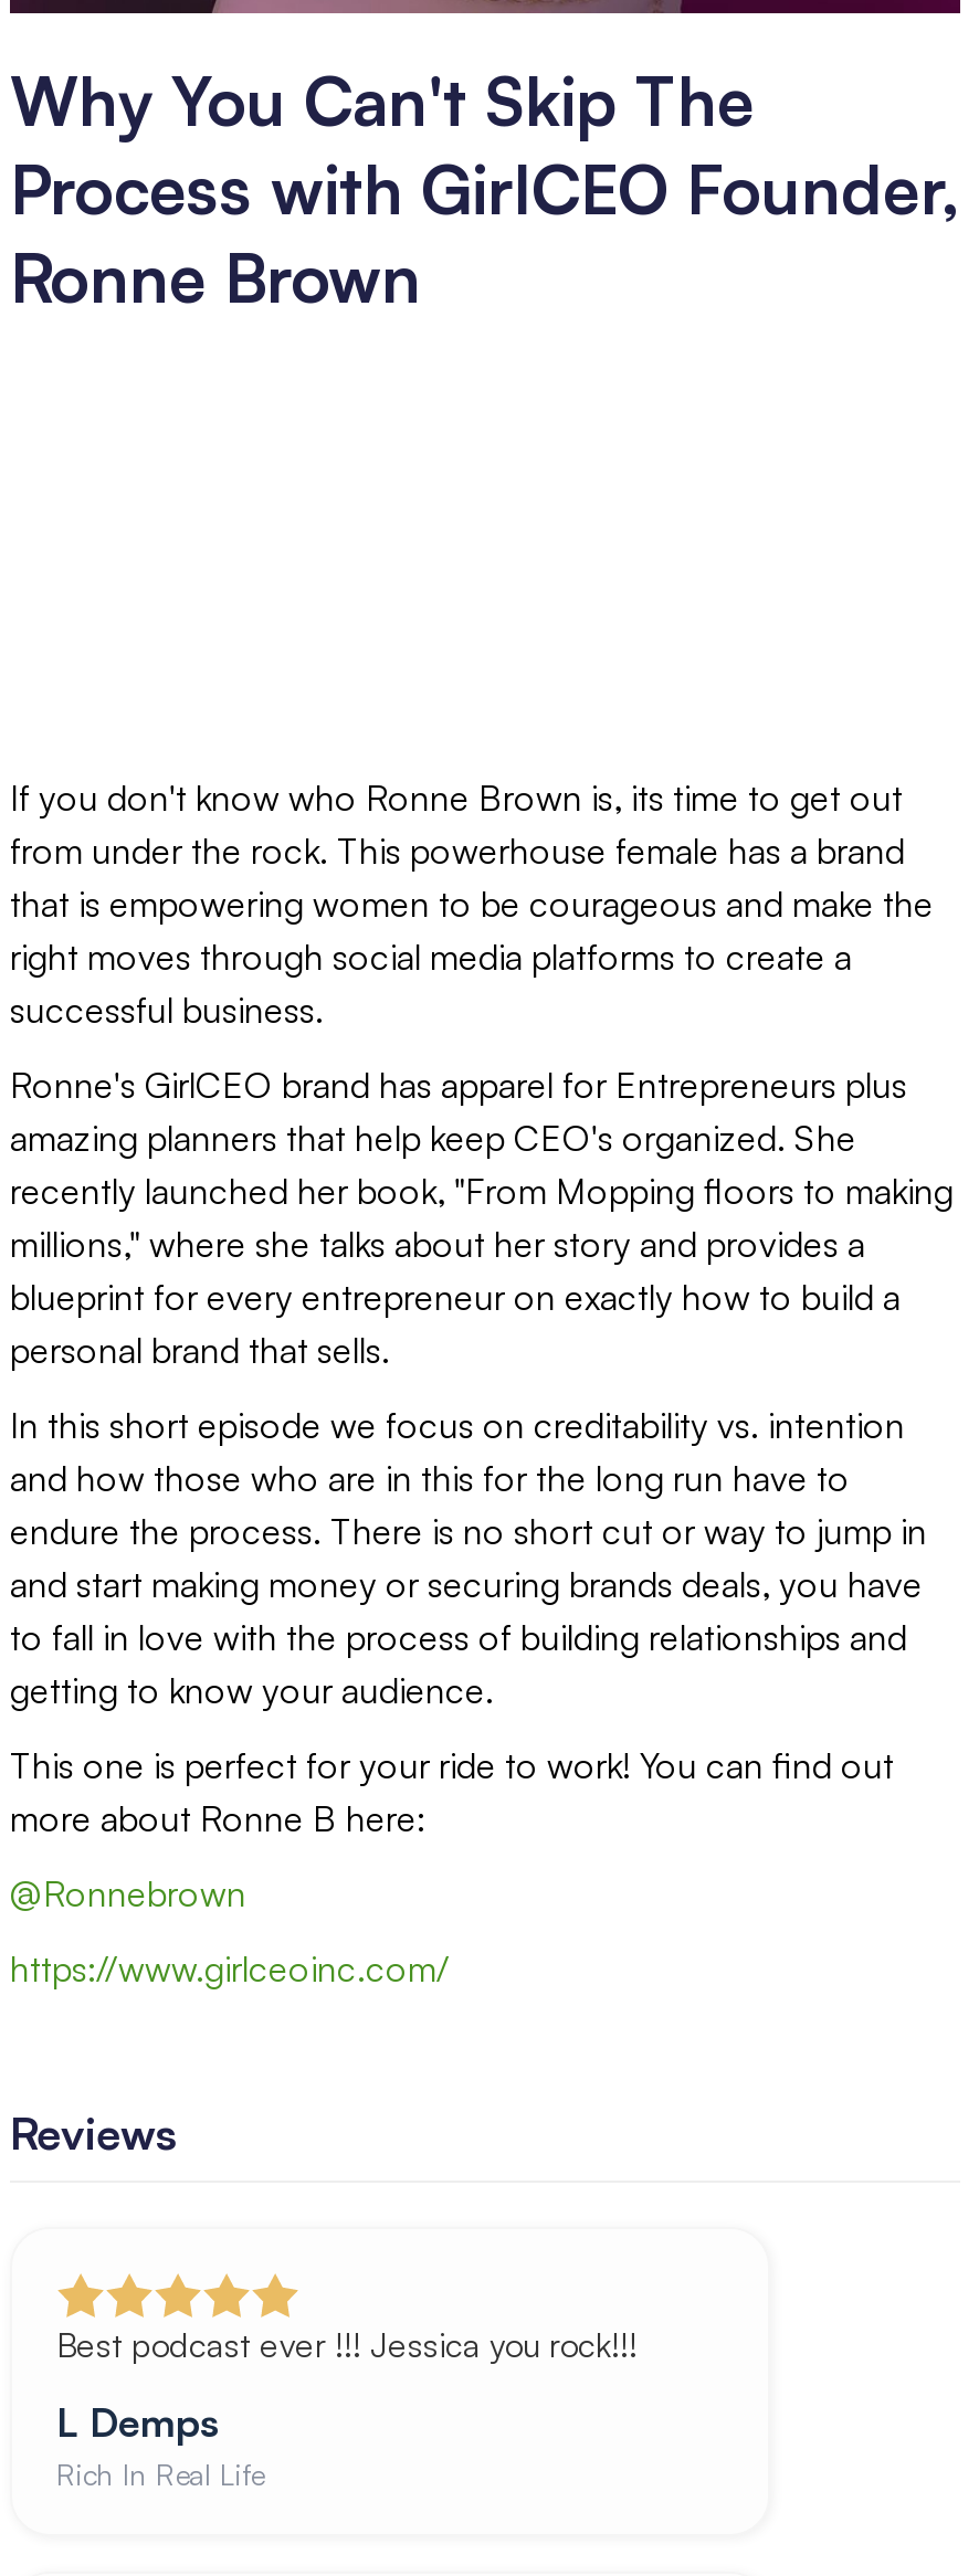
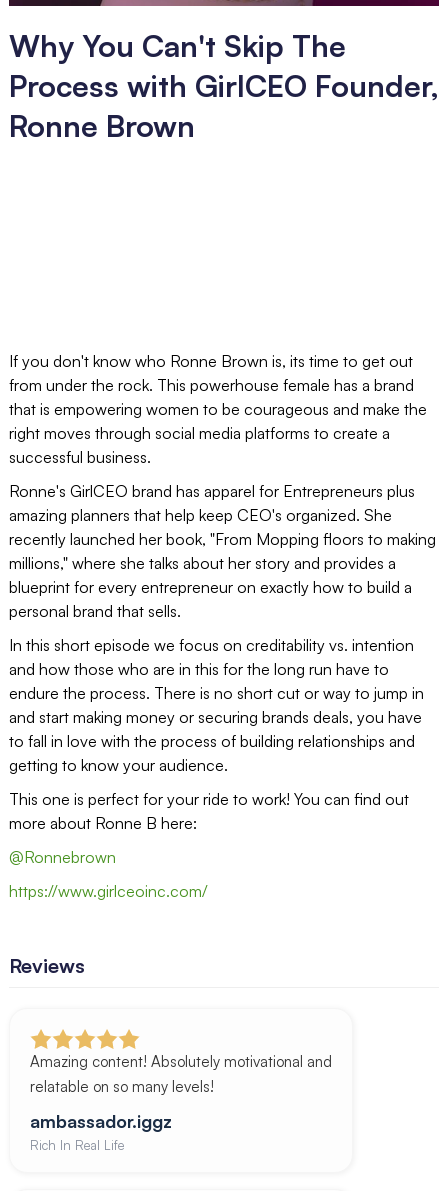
- Best podcast ever !!! Jessica you rock!!!
+ Amazing content! Absolutely motivational and
+ relatable on so many levels!

- L Demps
+ ambassador.iggz
